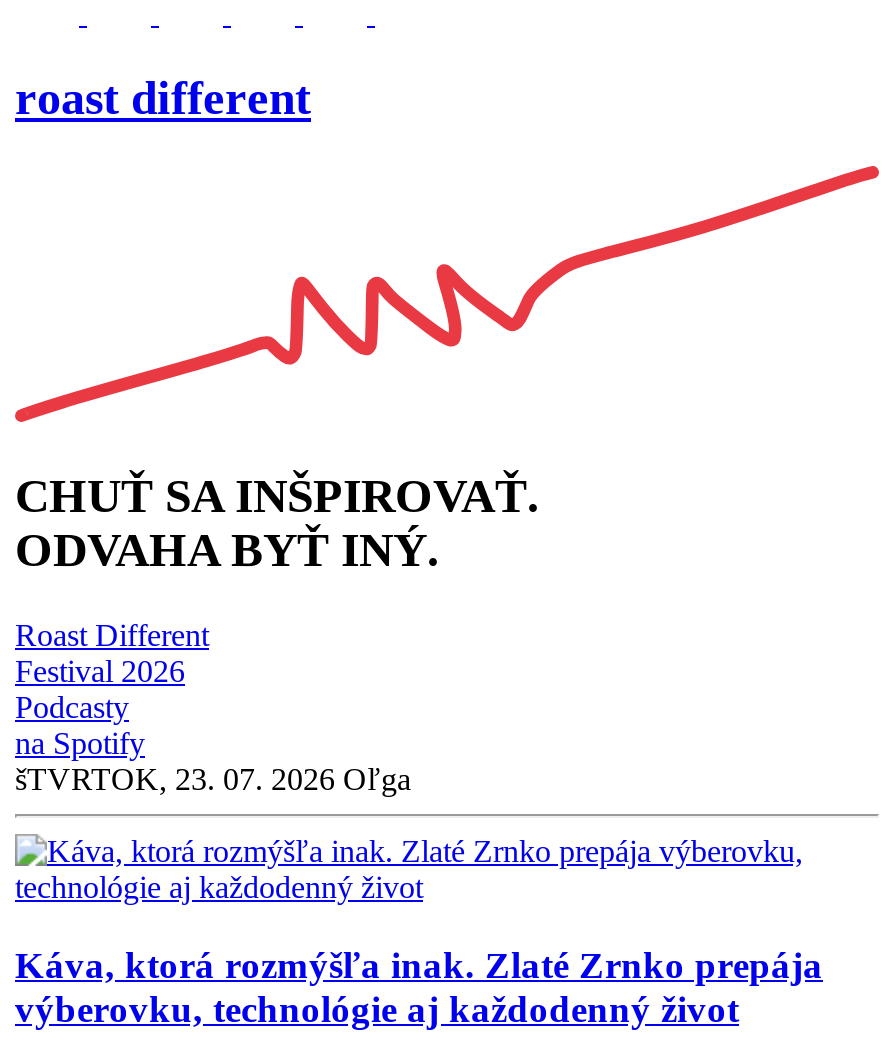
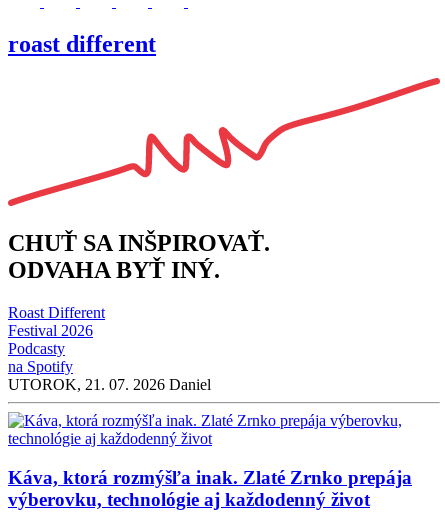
- šTVRTOK, 23. 07. 2026 Oľga
+ UTOROK, 21. 07. 2026 Daniel
